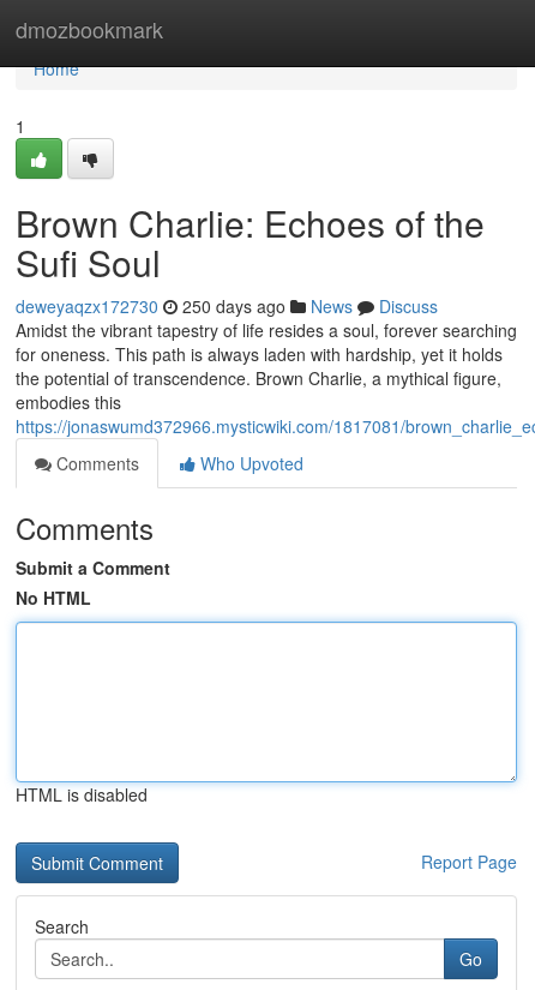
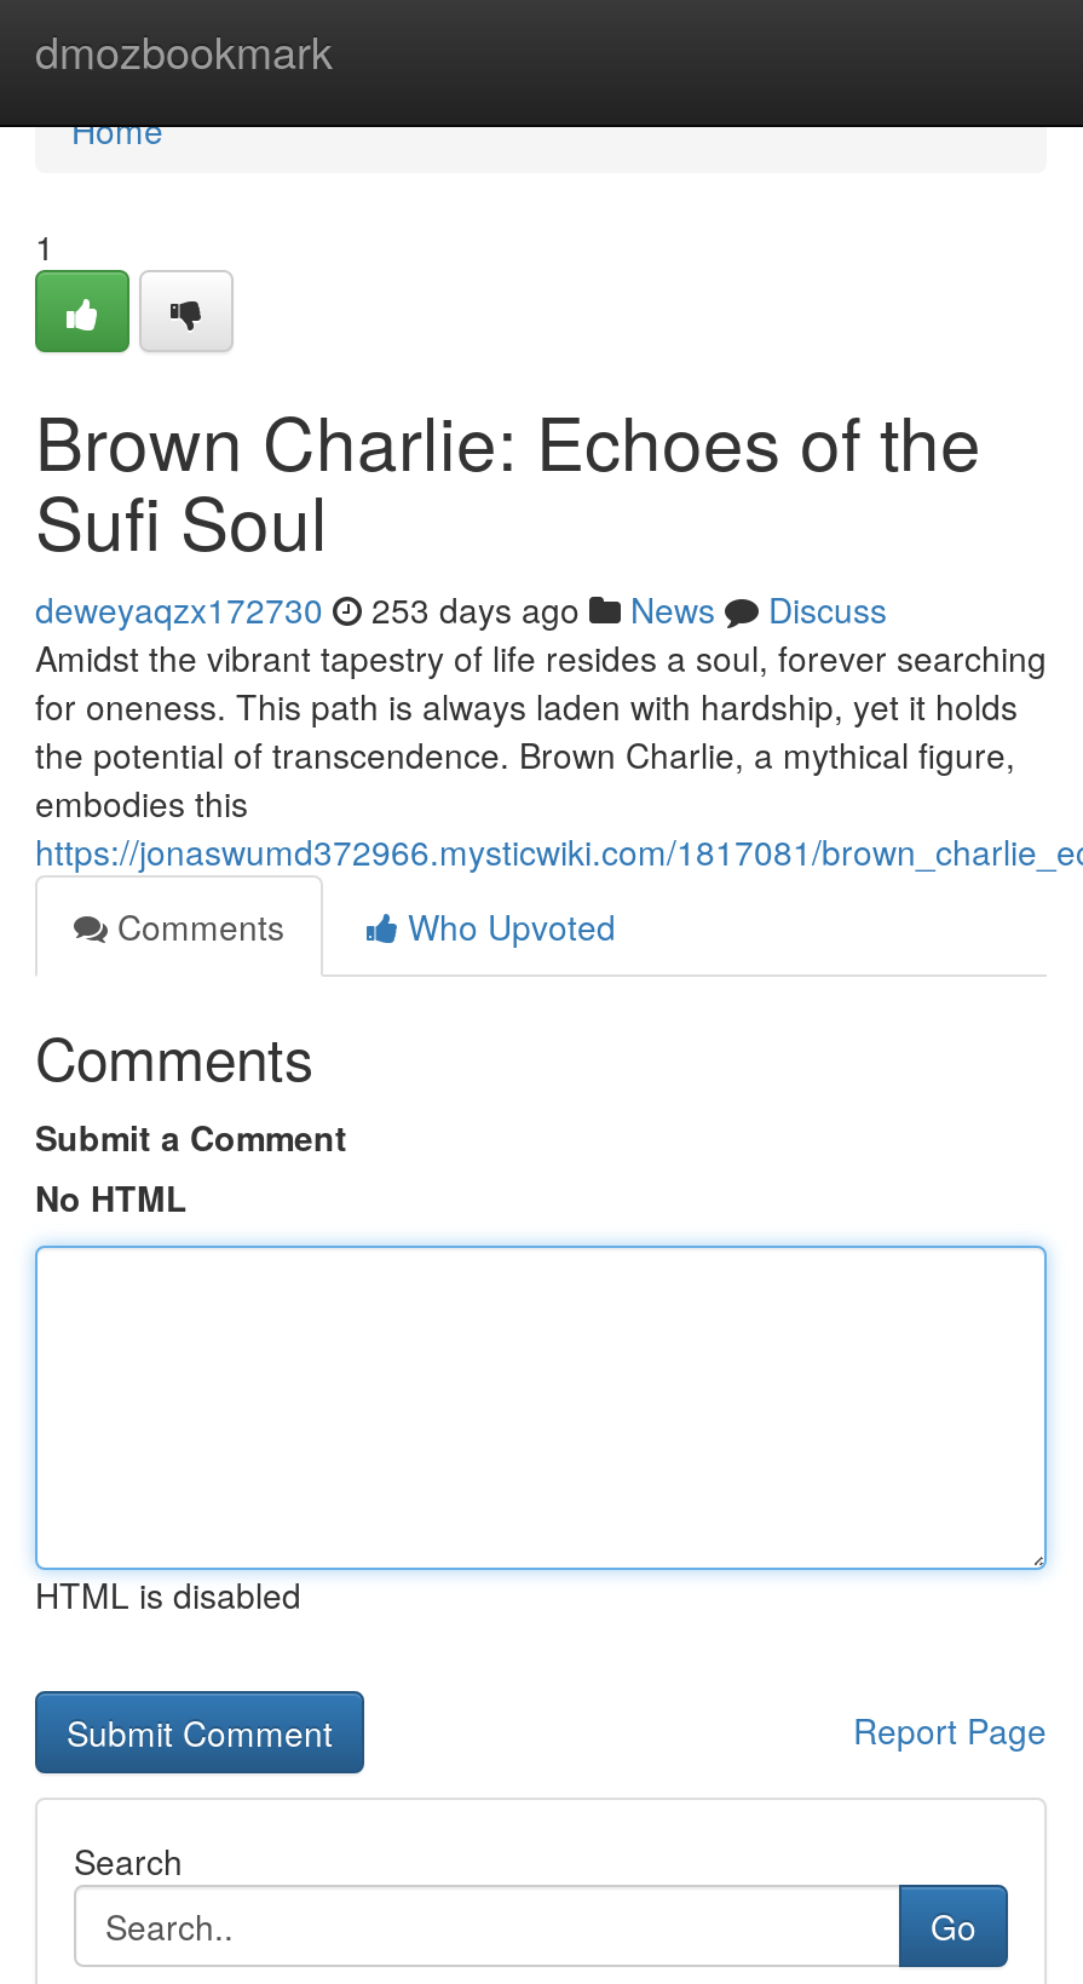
- deweyaqzx172730 250 days ago News Discuss
+ deweyaqzx172730 253 days ago News Discuss
